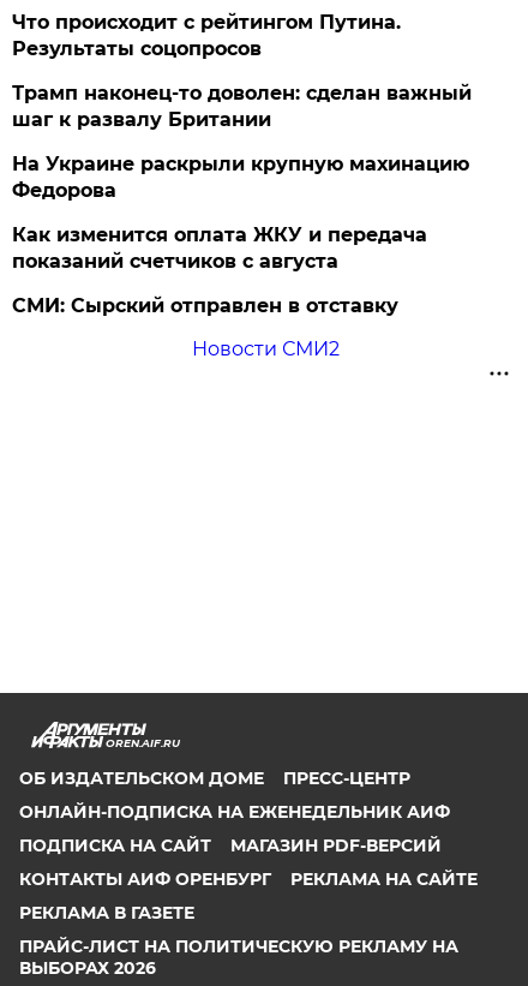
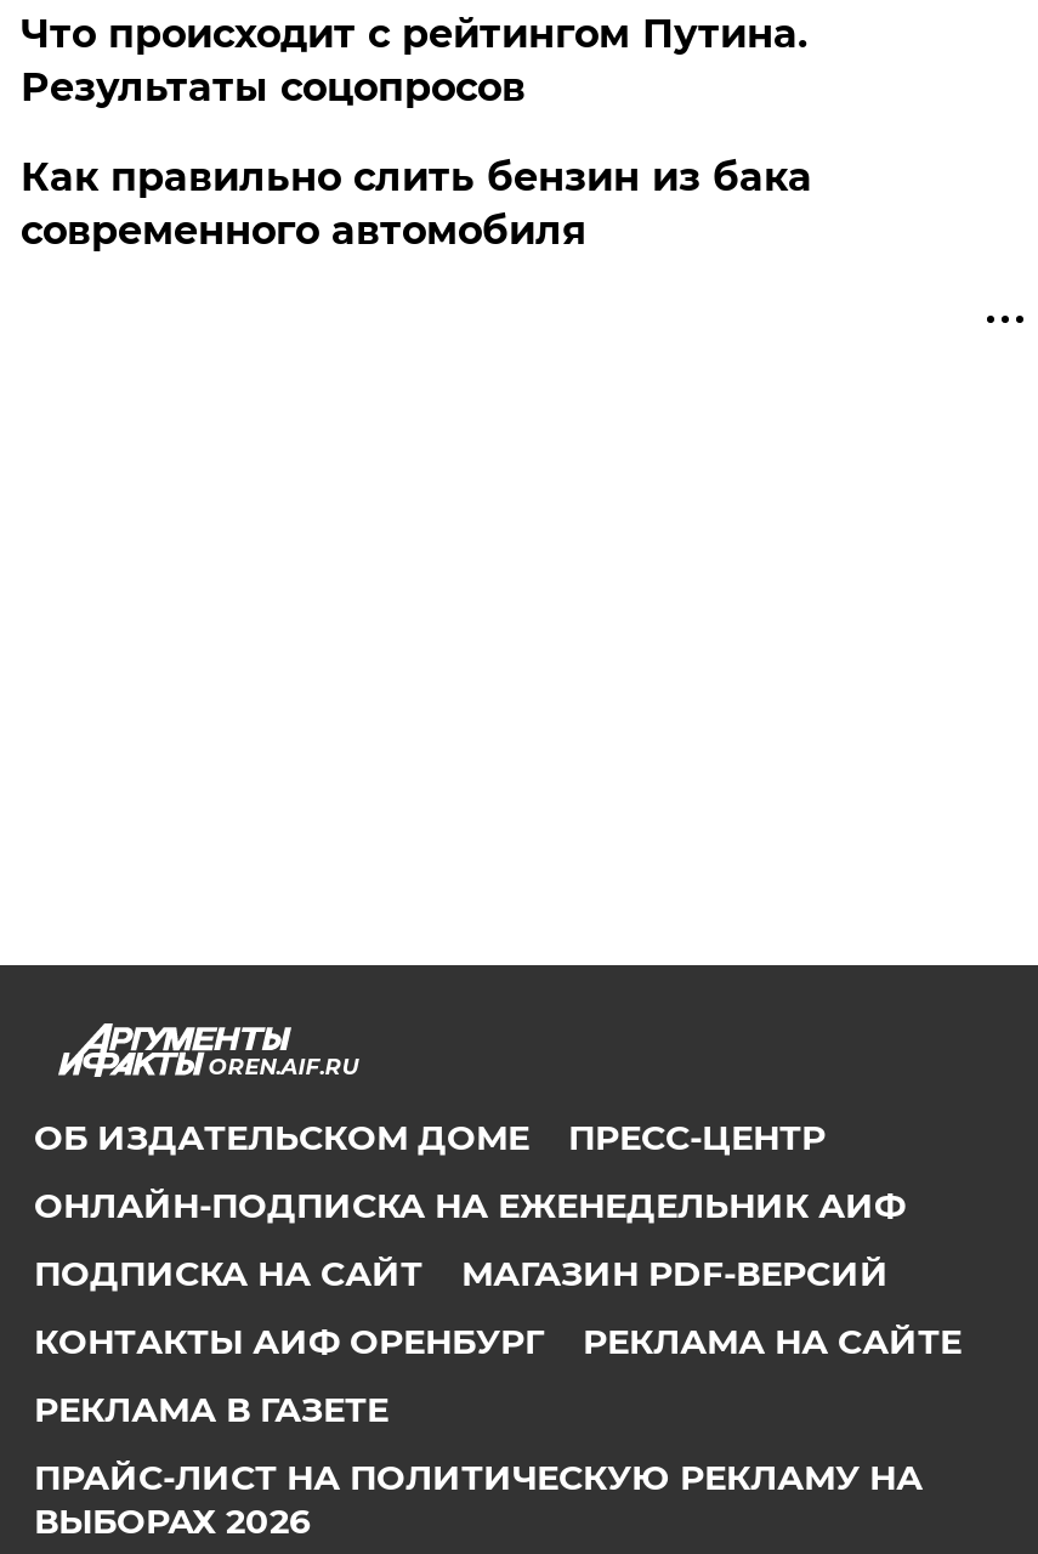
- Трамп наконец-то доволен: сделан важный
- шаг к развалу Британии
- На Украине раскрыли крупную махинацию
- Федорова
- Как изменится оплата ЖКУ и передача
- показаний счетчиков с августа
- СМИ: Сырский отправлен в отставку
- Новости СМИ2
+ Как правильно слить бензин из бака
+ современного автомобиля
